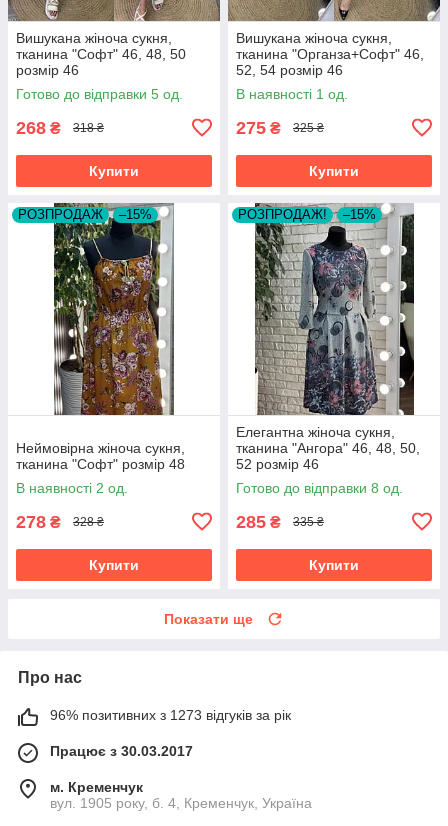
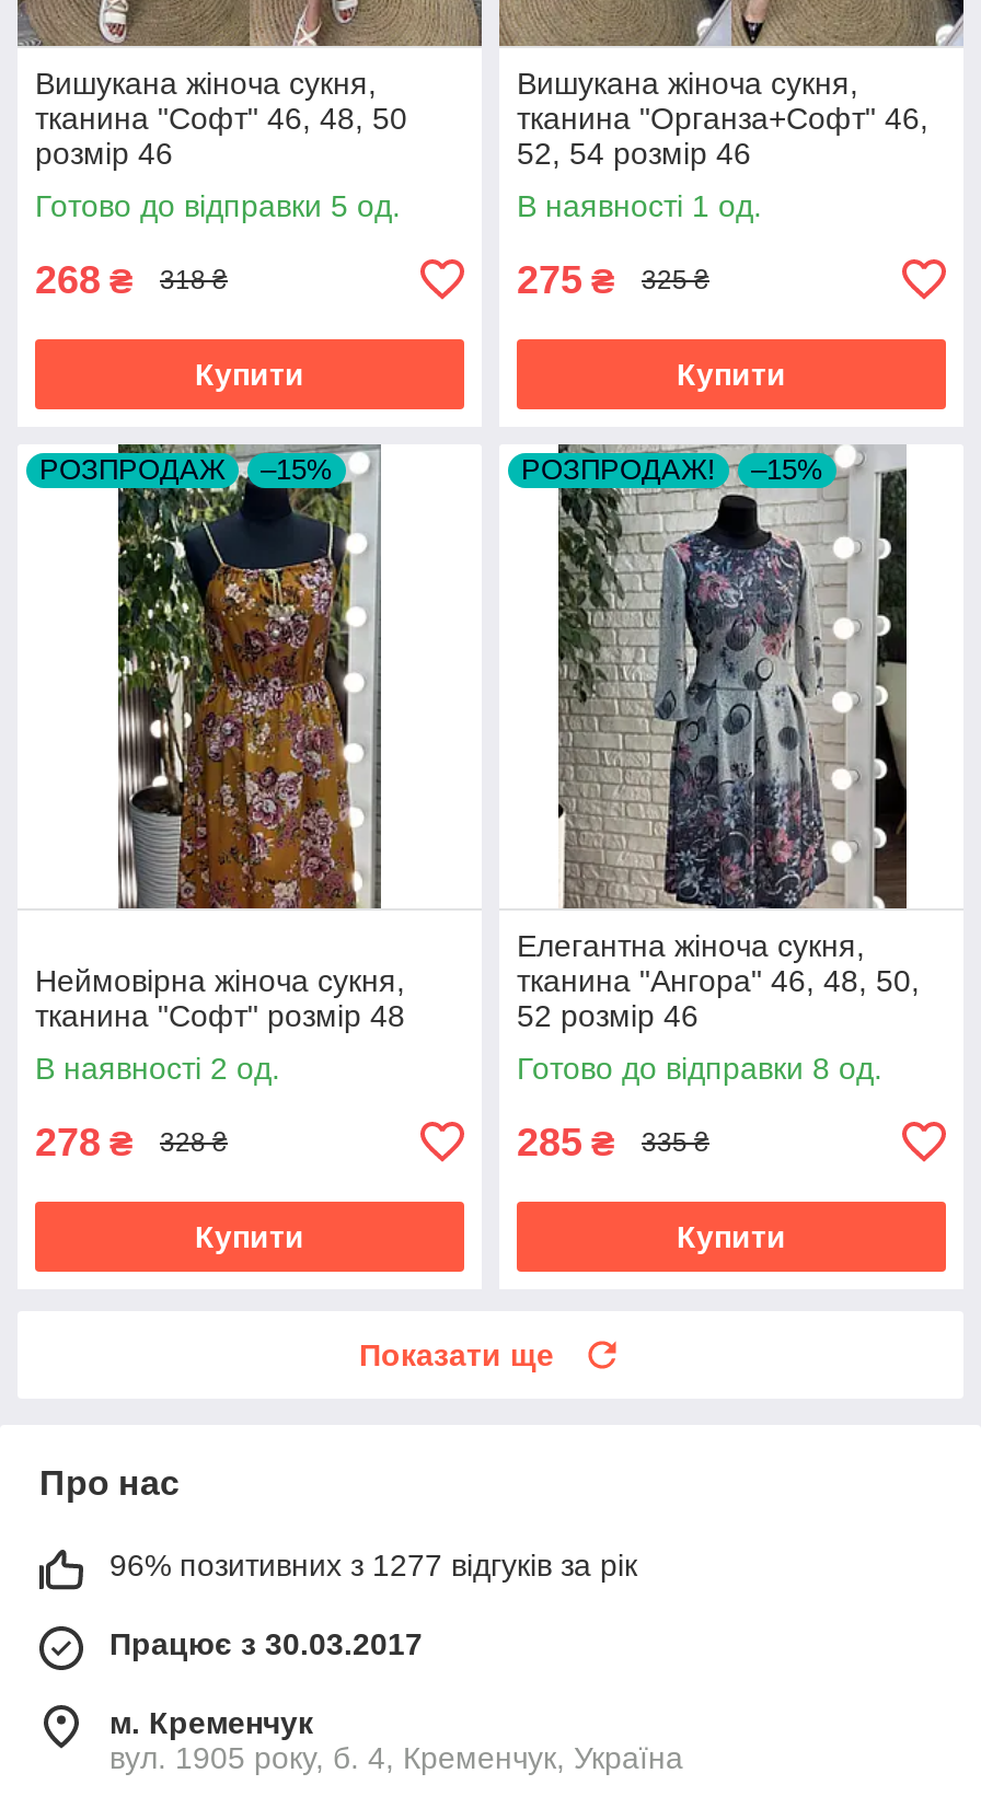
- 96% позитивних з 1273 відгуків за рік
+ 96% позитивних з 1277 відгуків за рік
